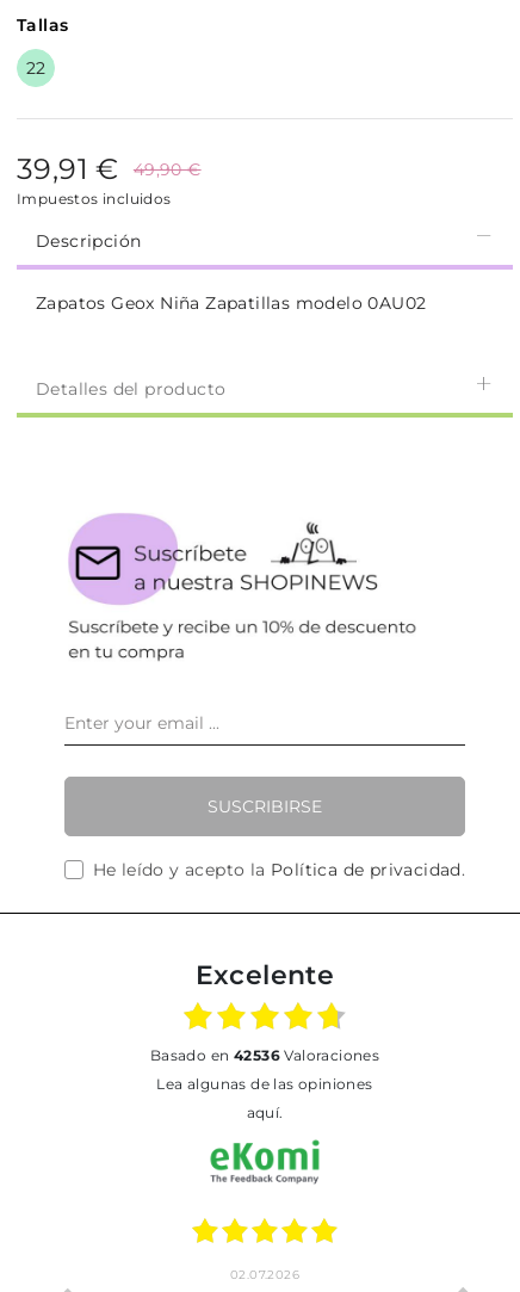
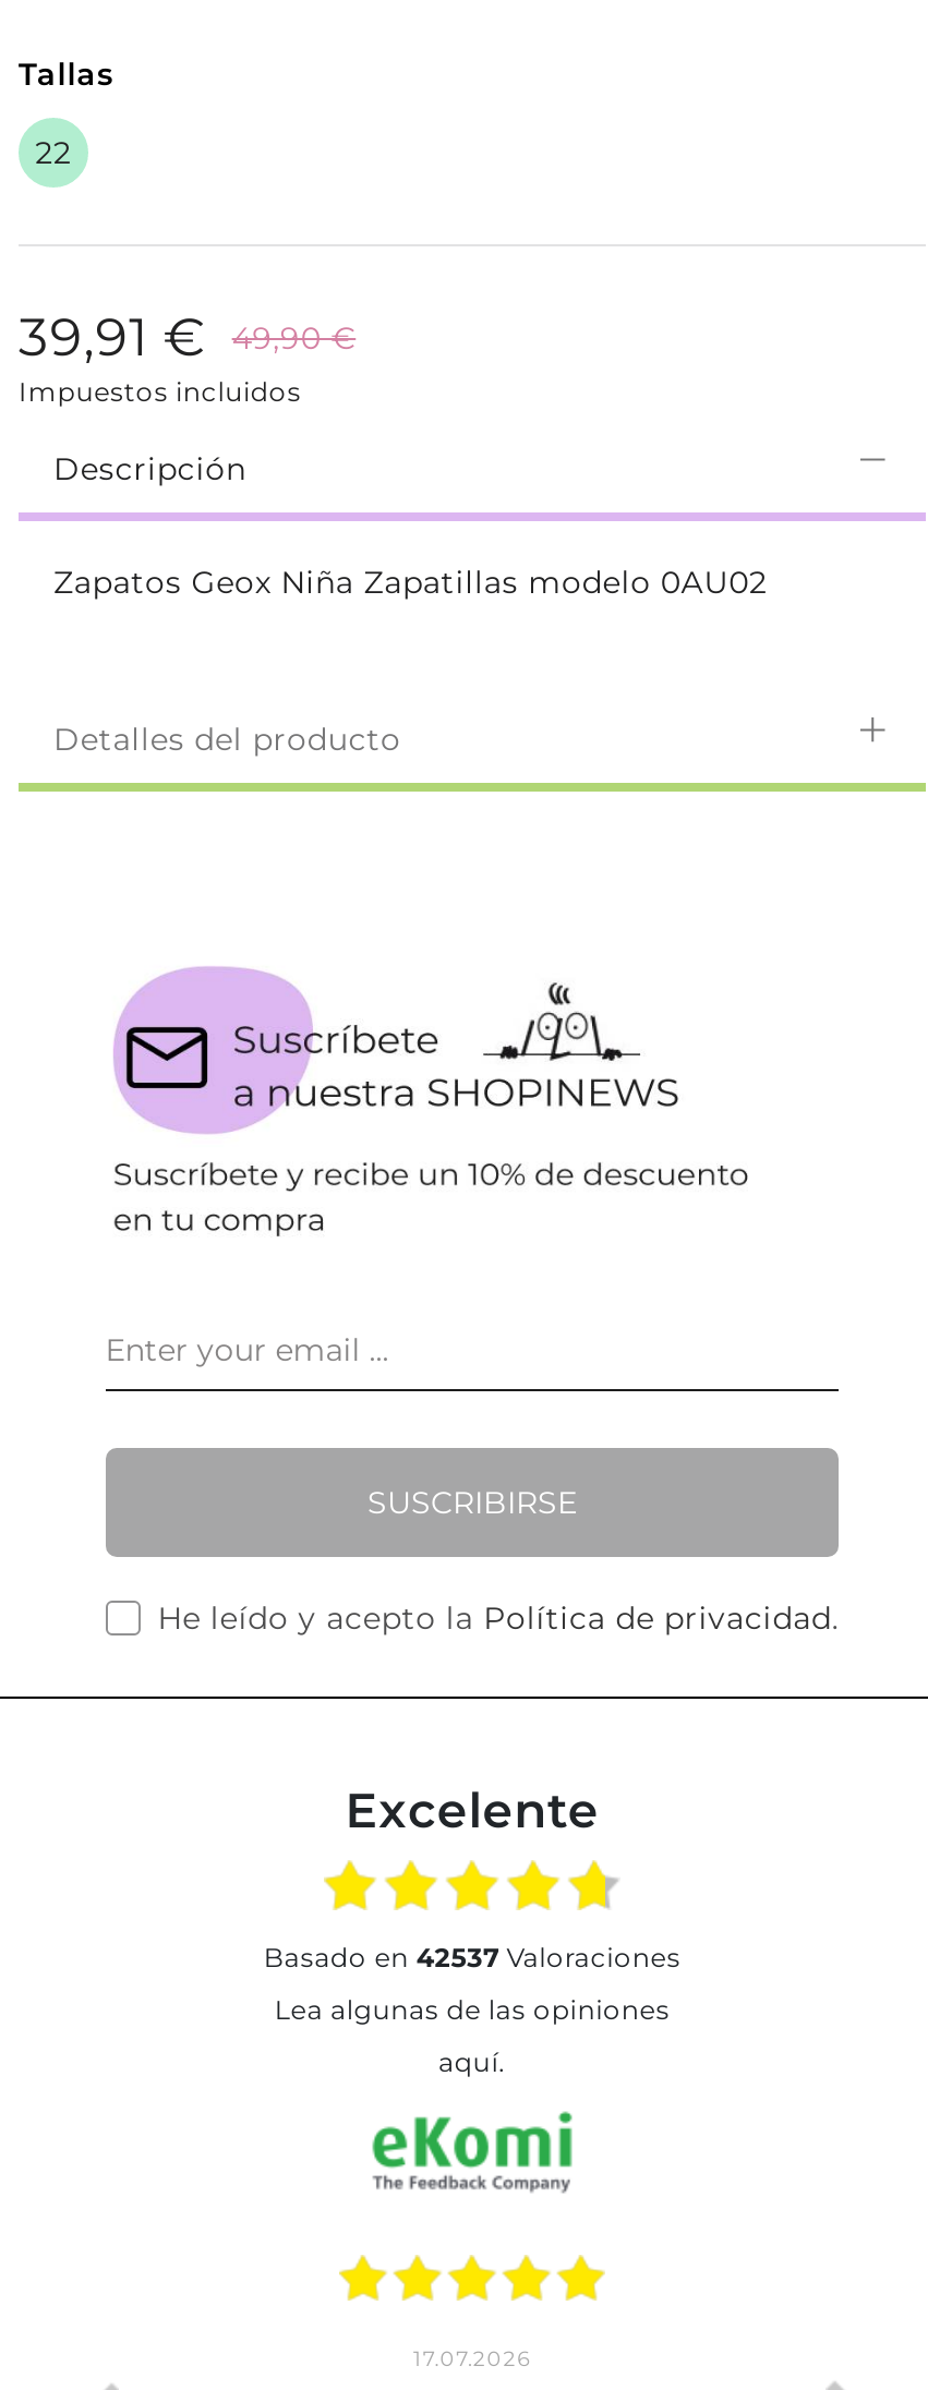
- basado en 42536 Valoraciones
+ basado en 42537 Valoraciones
